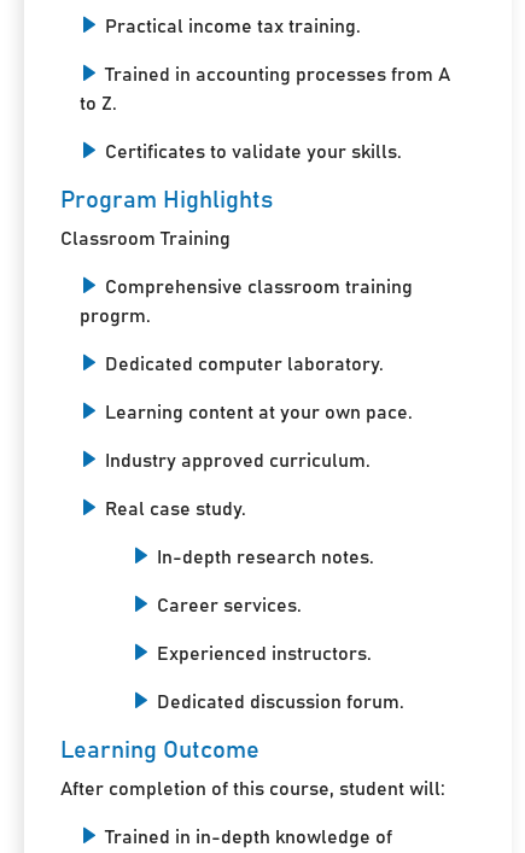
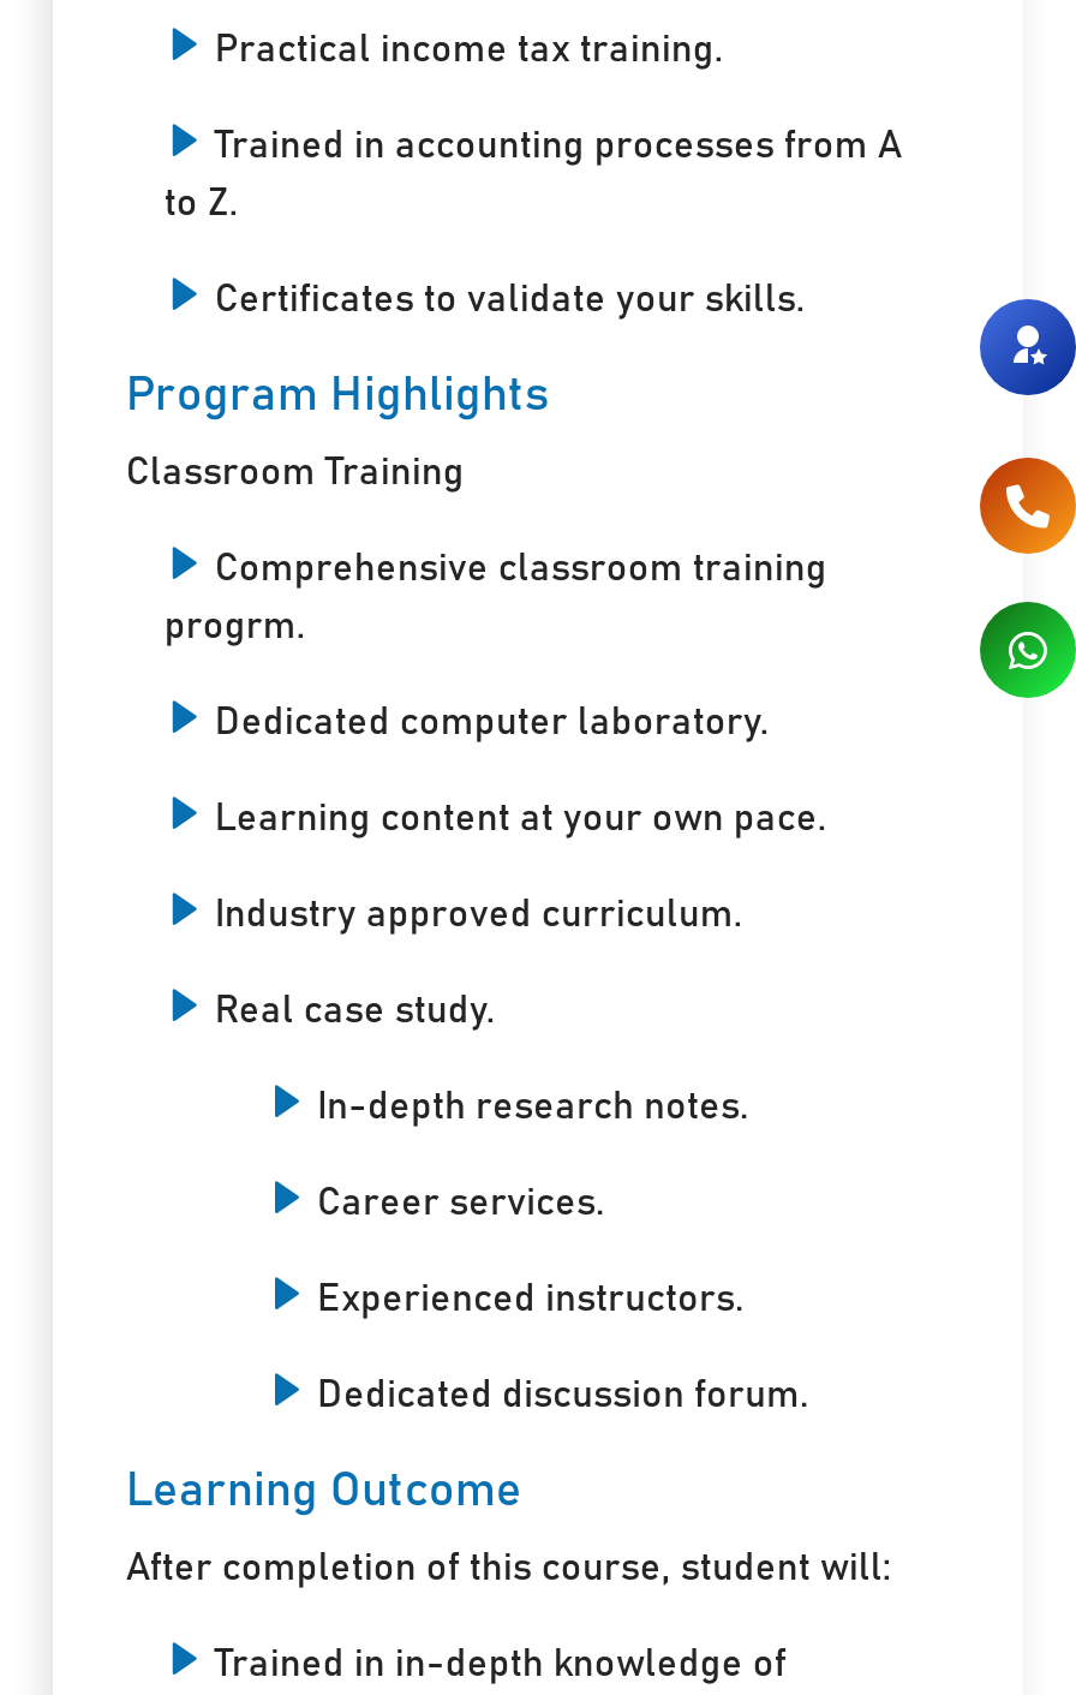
+ [image]

+ [image]

+ [image]
